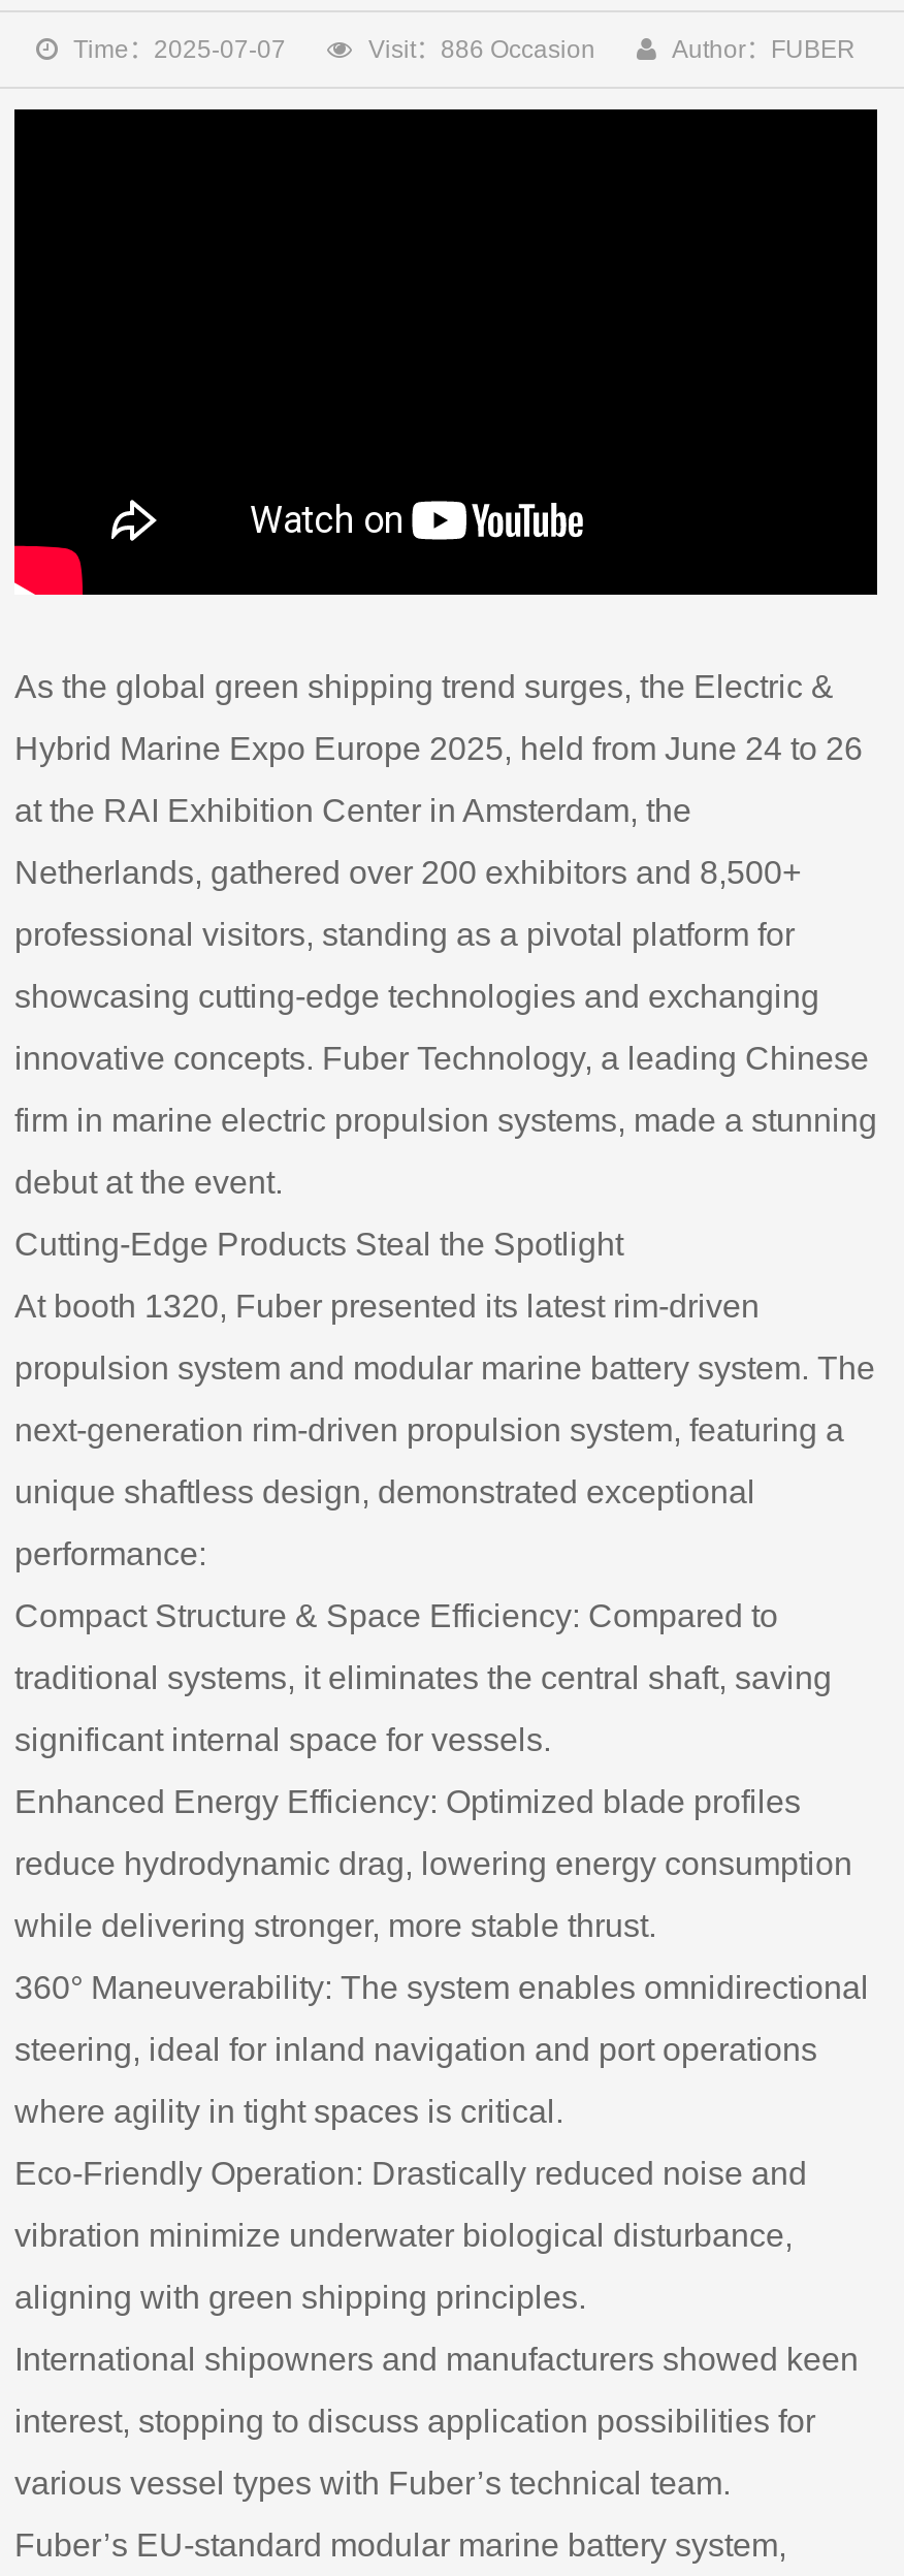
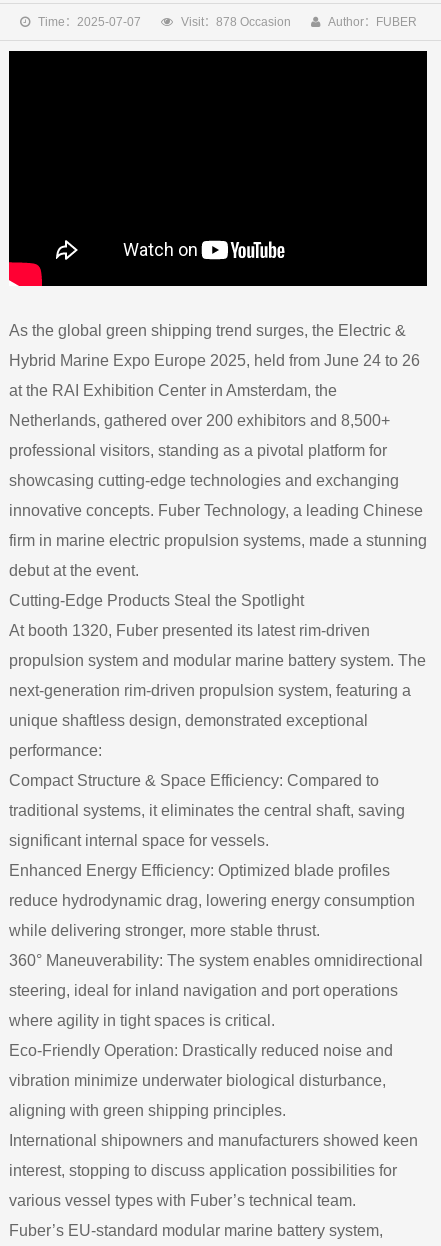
- Visit：886 Occasion
+ Visit：878 Occasion
